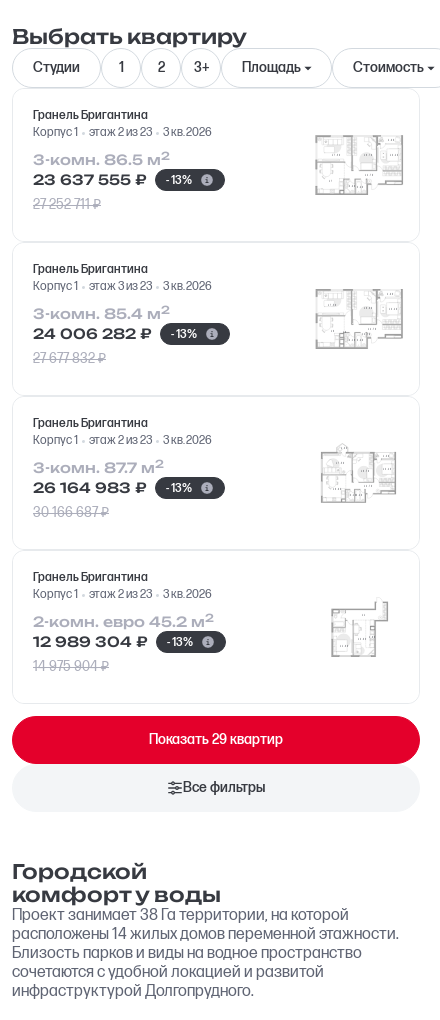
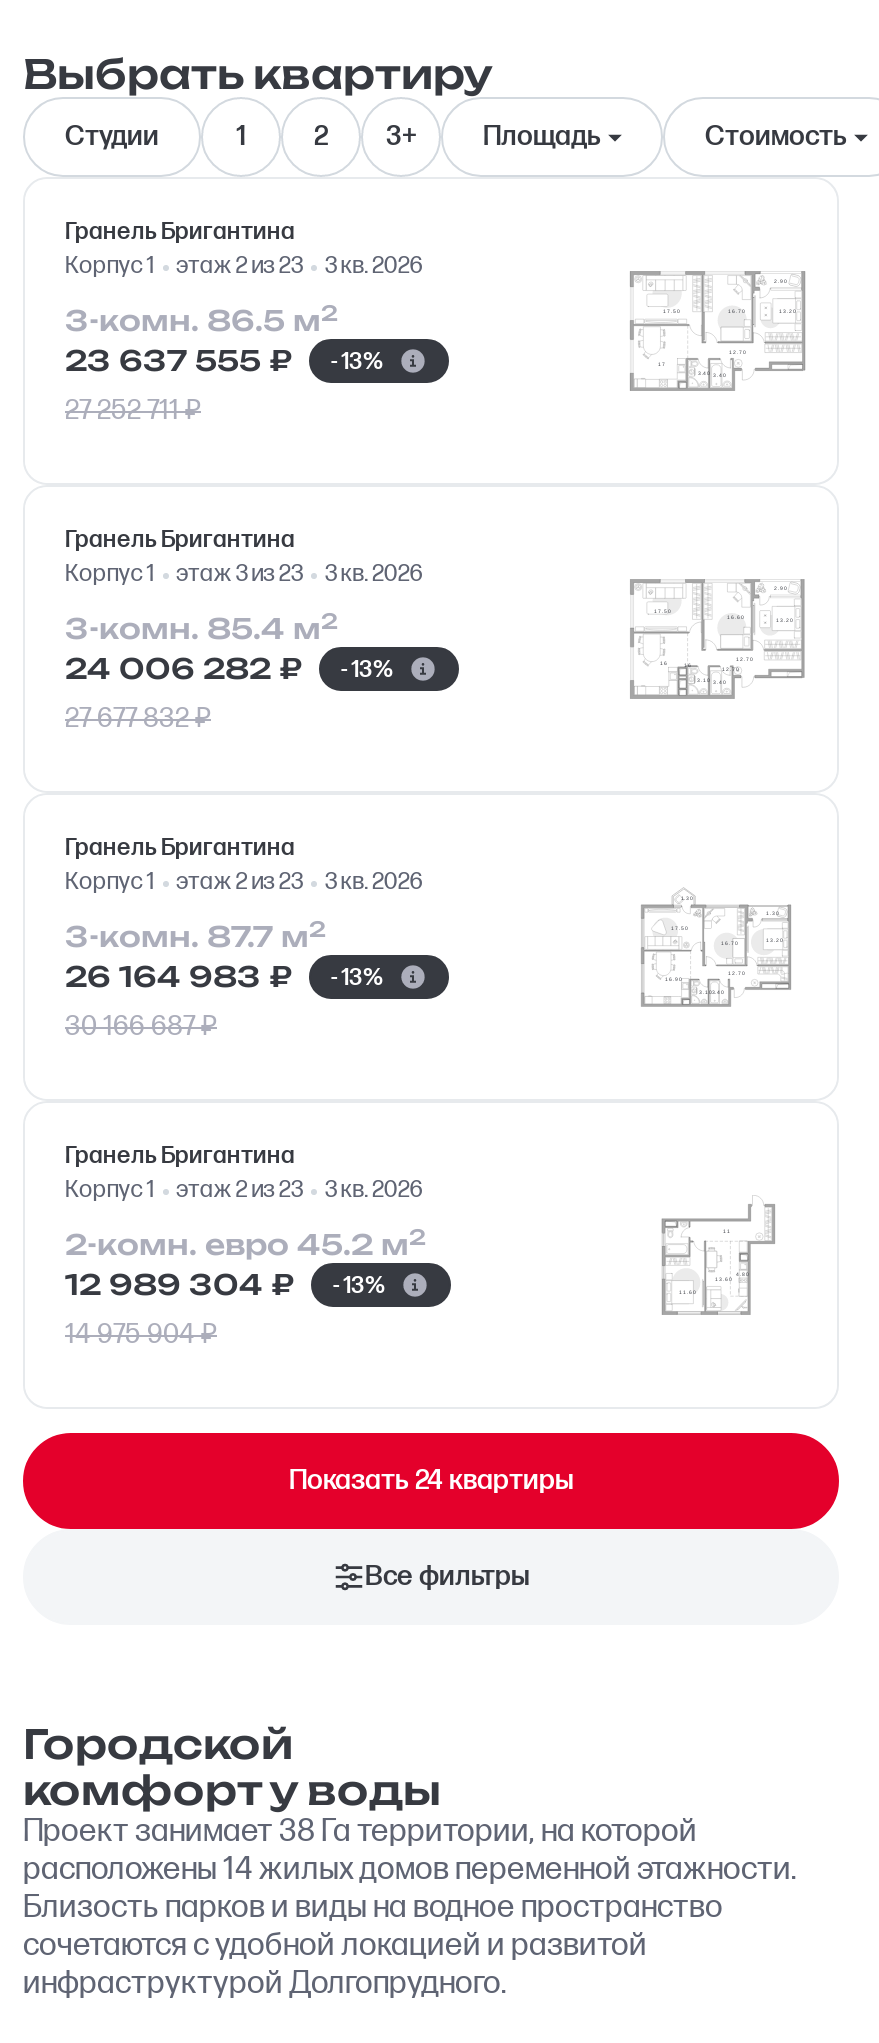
- Показать 29 квартир
+ Показать 24 квартиры
